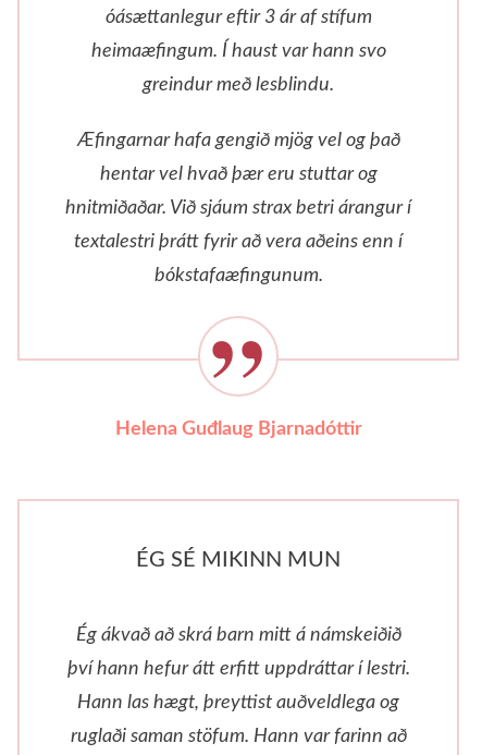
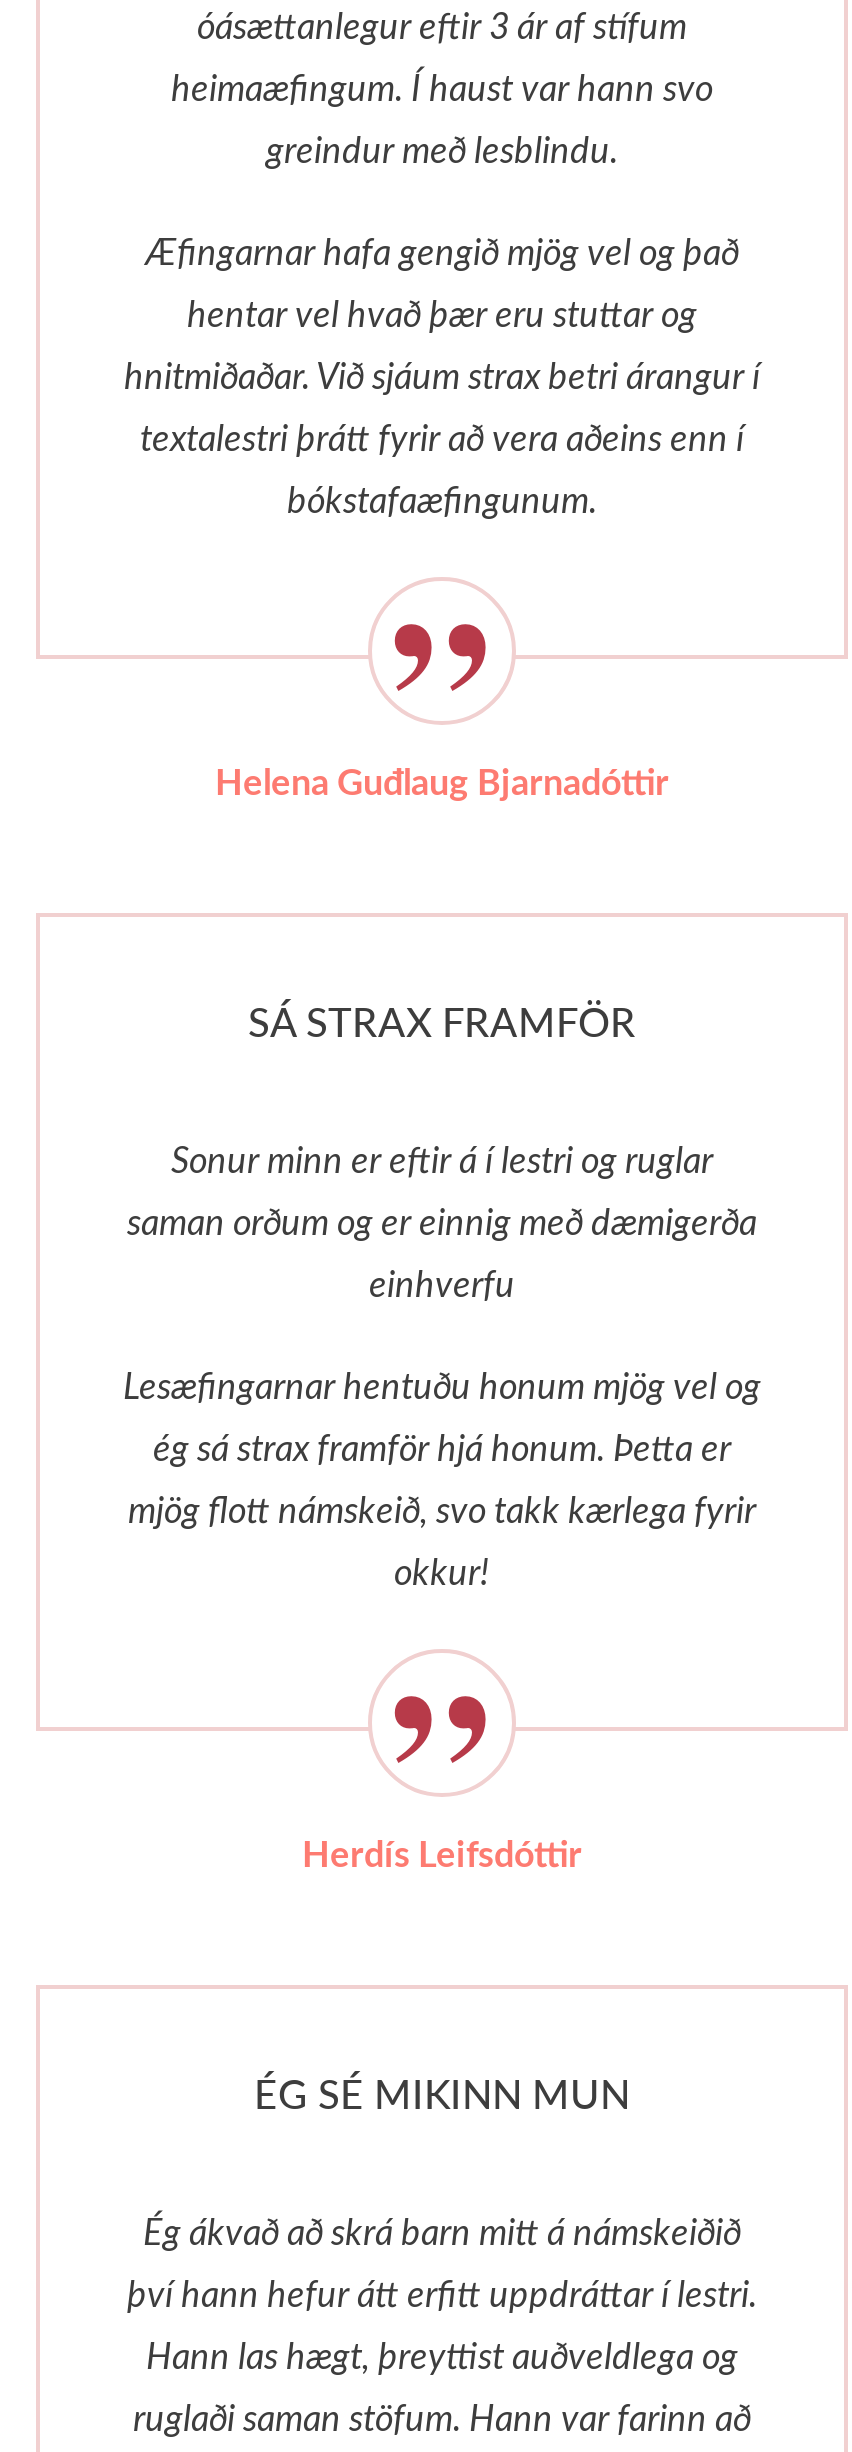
+ SÁ STRAX FRAMFÖR
+ Sonur minn er eftir á í lestri og ruglar
+ saman orðum og er einnig með dæmigerða
+ einhverfu
+ Lesæfingarnar hentuðu honum mjög vel og
+ ég sá strax framför hjá honum. Þetta er
+ mjög flott námskeið, svo takk kærlega fyrir
+ okkur!

+ Herdís Leifsdóttir
